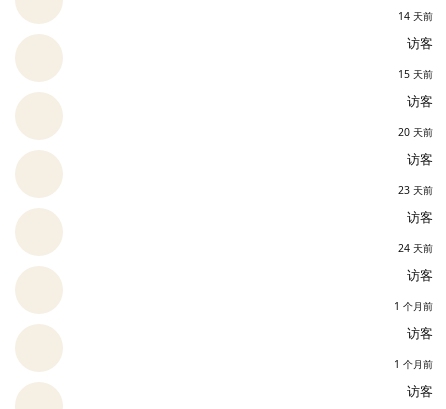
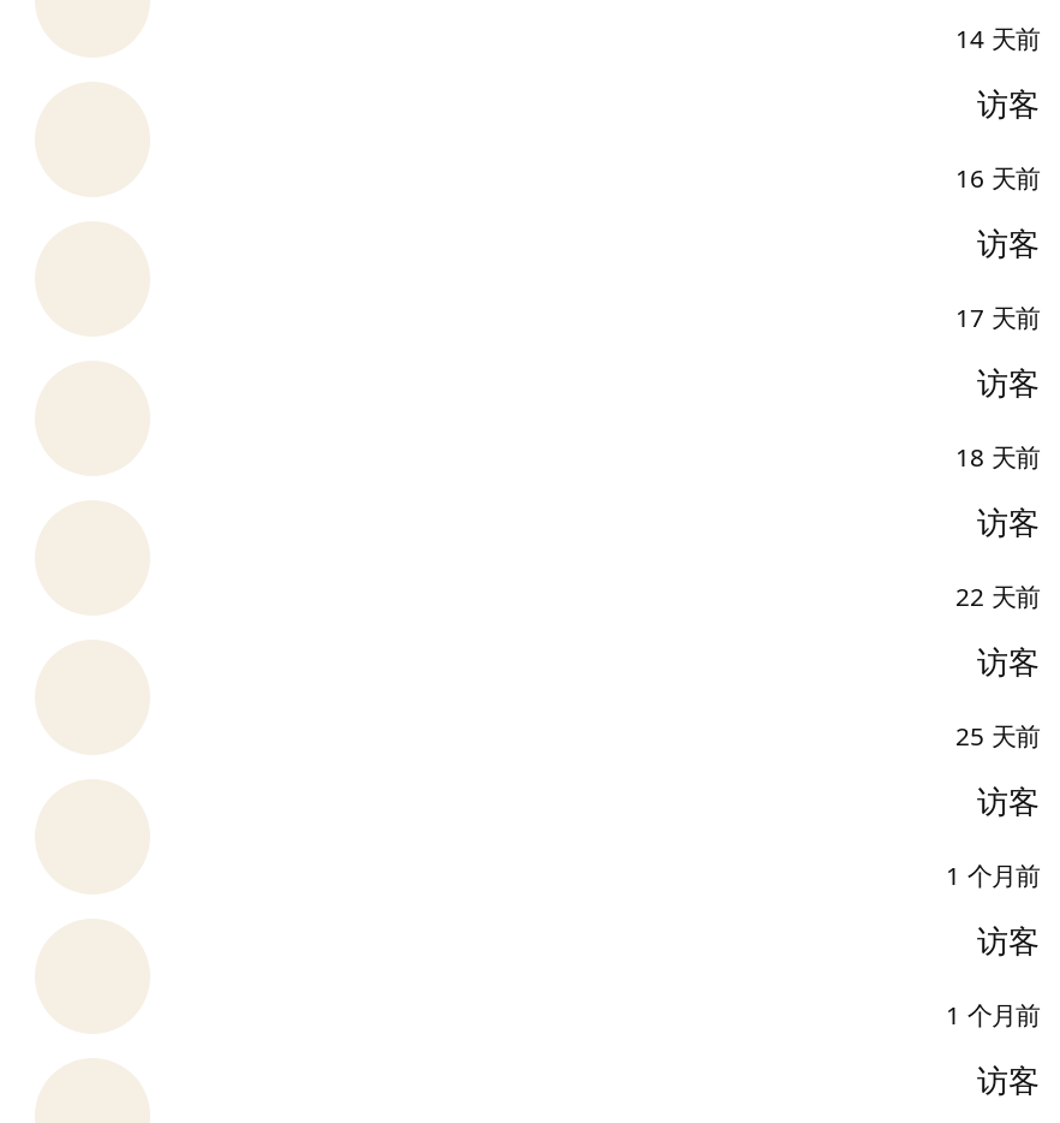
- 15 天前
+ 16 天前

- 20 天前
+ 17 天前

- 23 天前
+ 18 天前

- 24 天前
+ 22 天前
+ 访客
+ 25 天前
